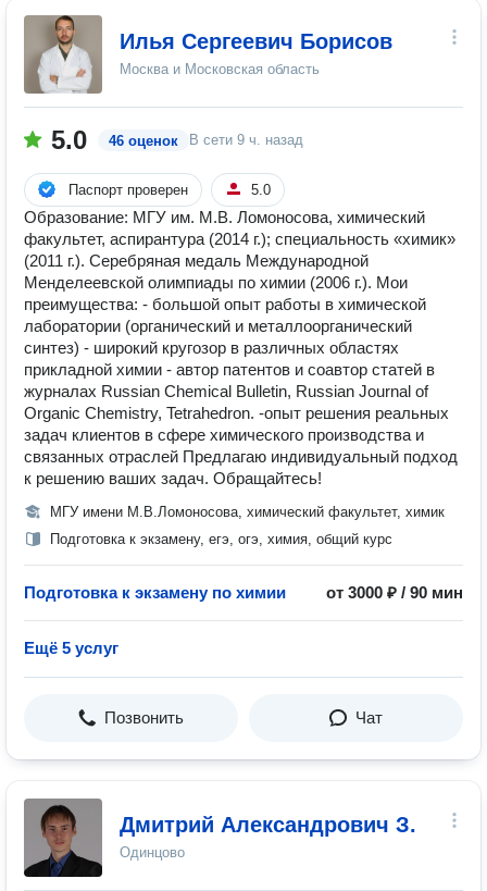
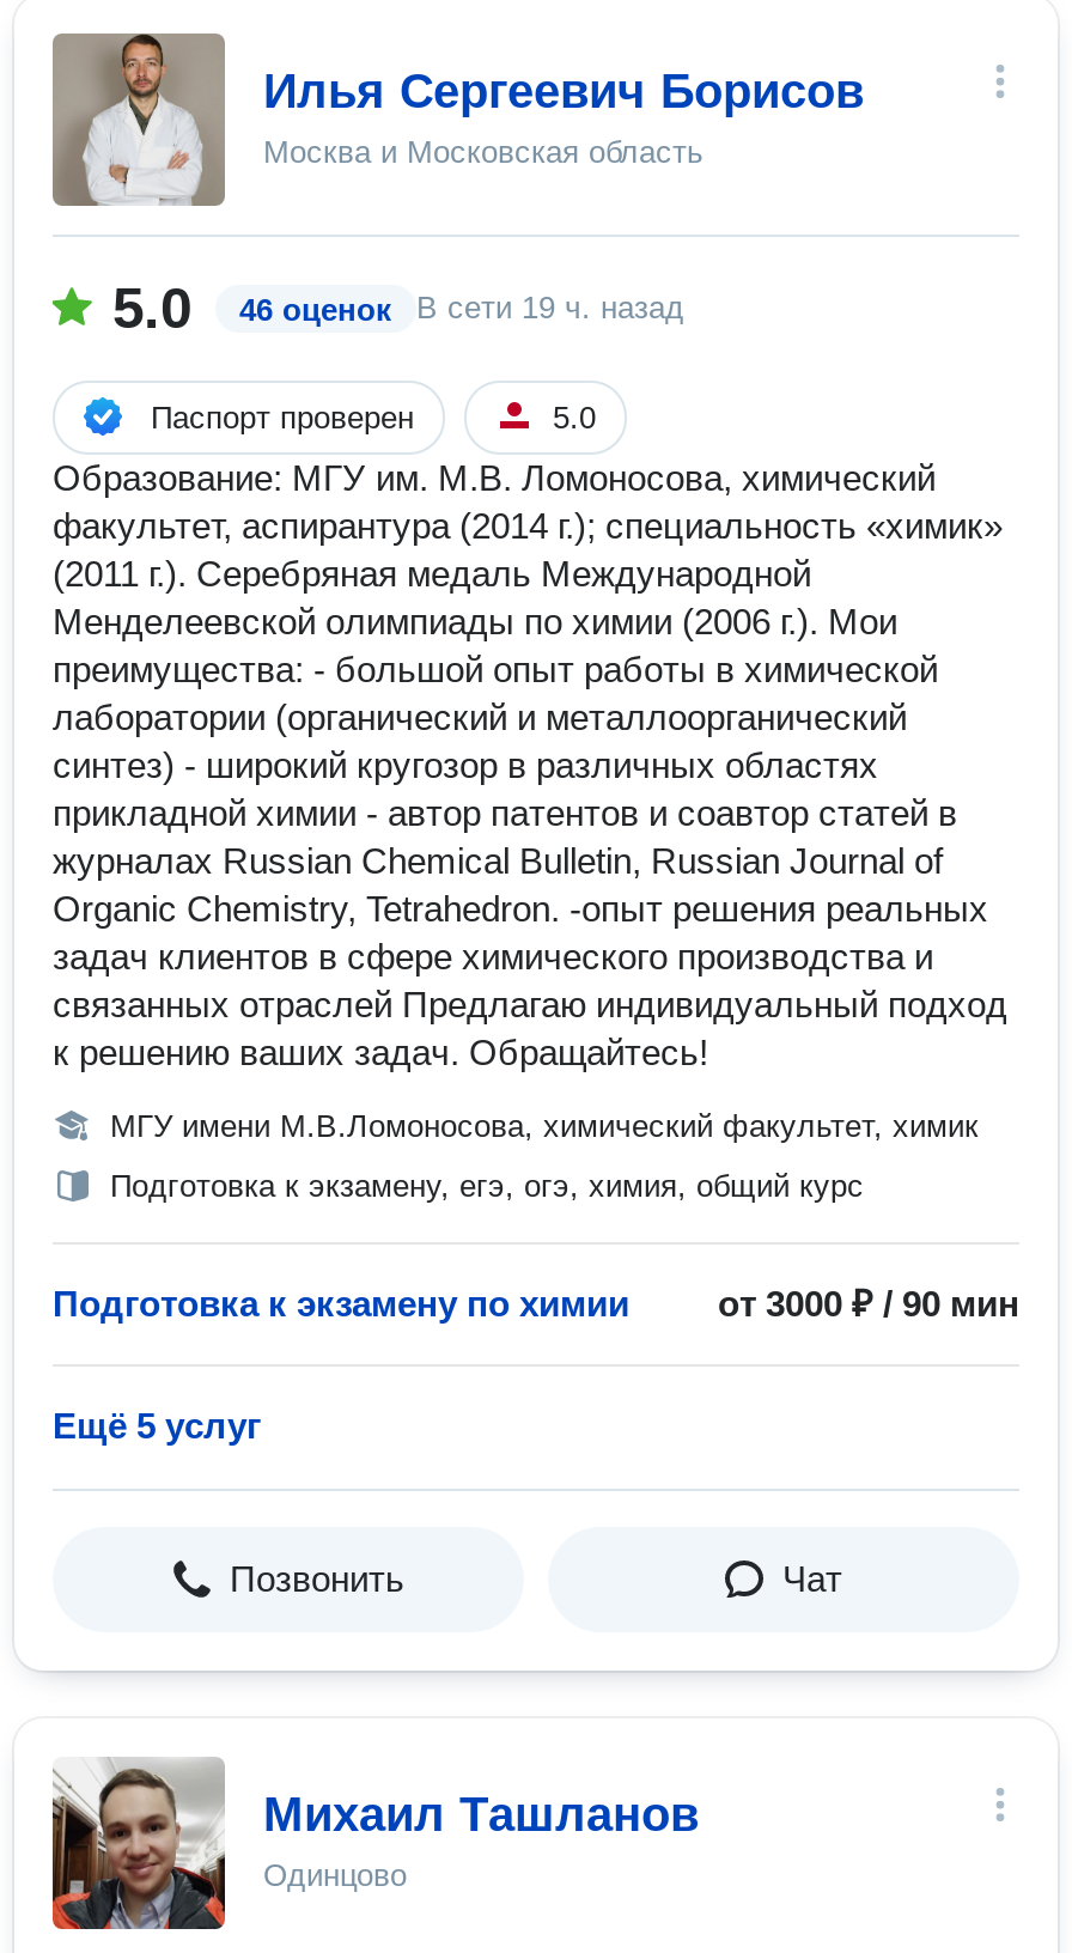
- 5.0 46 оценок В сети 9 ч. назад
+ 5.0 46 оценок В сети 19 ч. назад

- [image]
- Дмитрий Александрович З.
+ [image]
+ Михаил Ташланов
